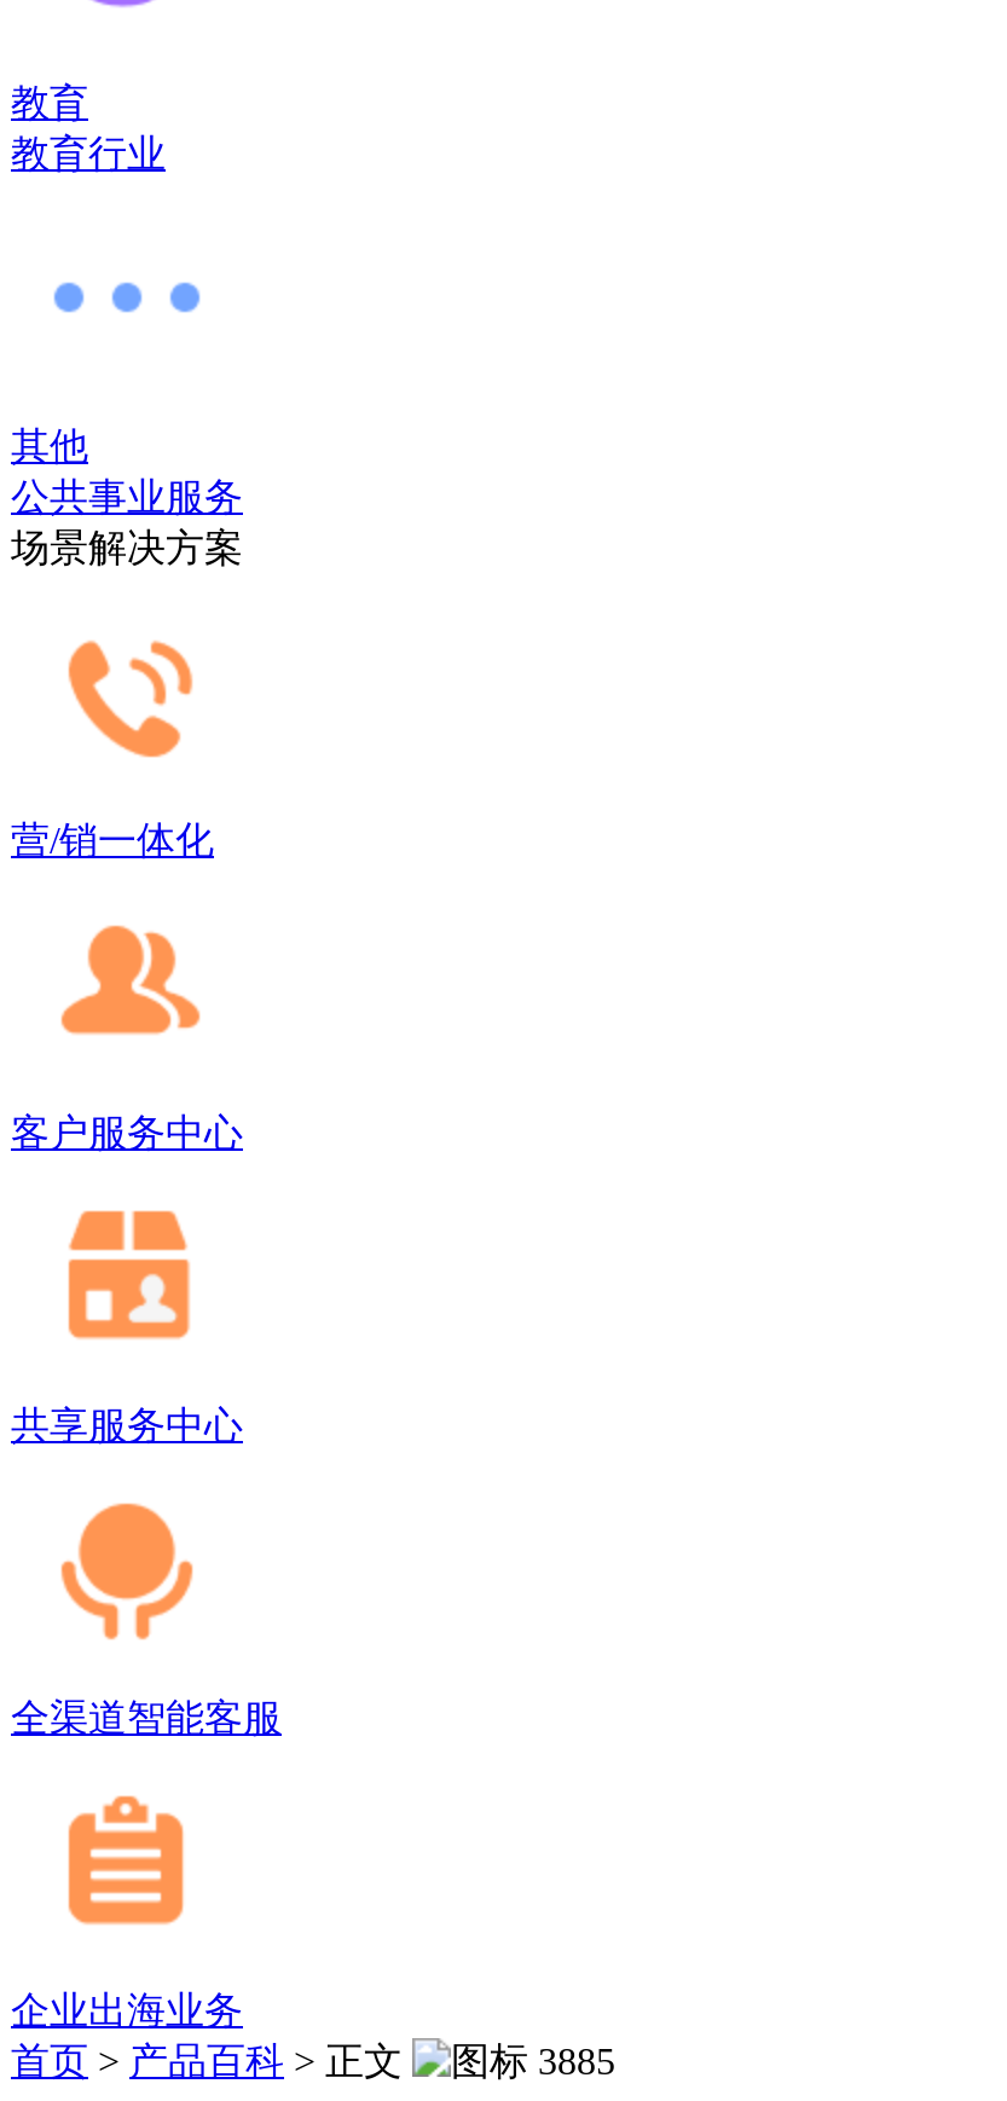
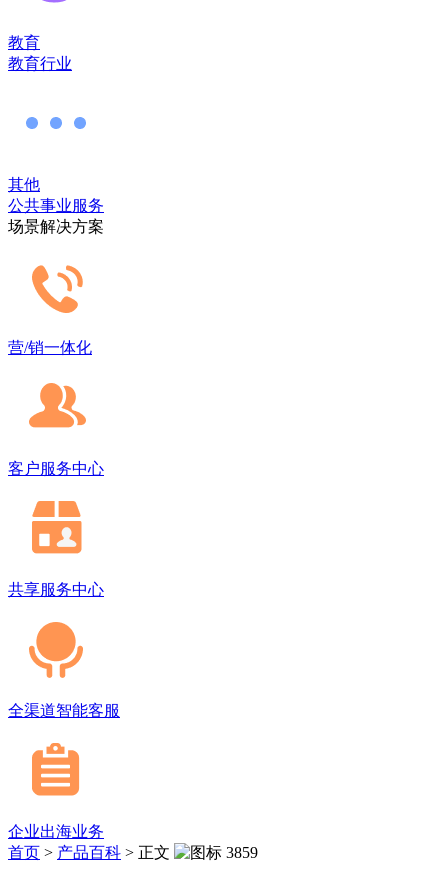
- 3885
+ 3859
